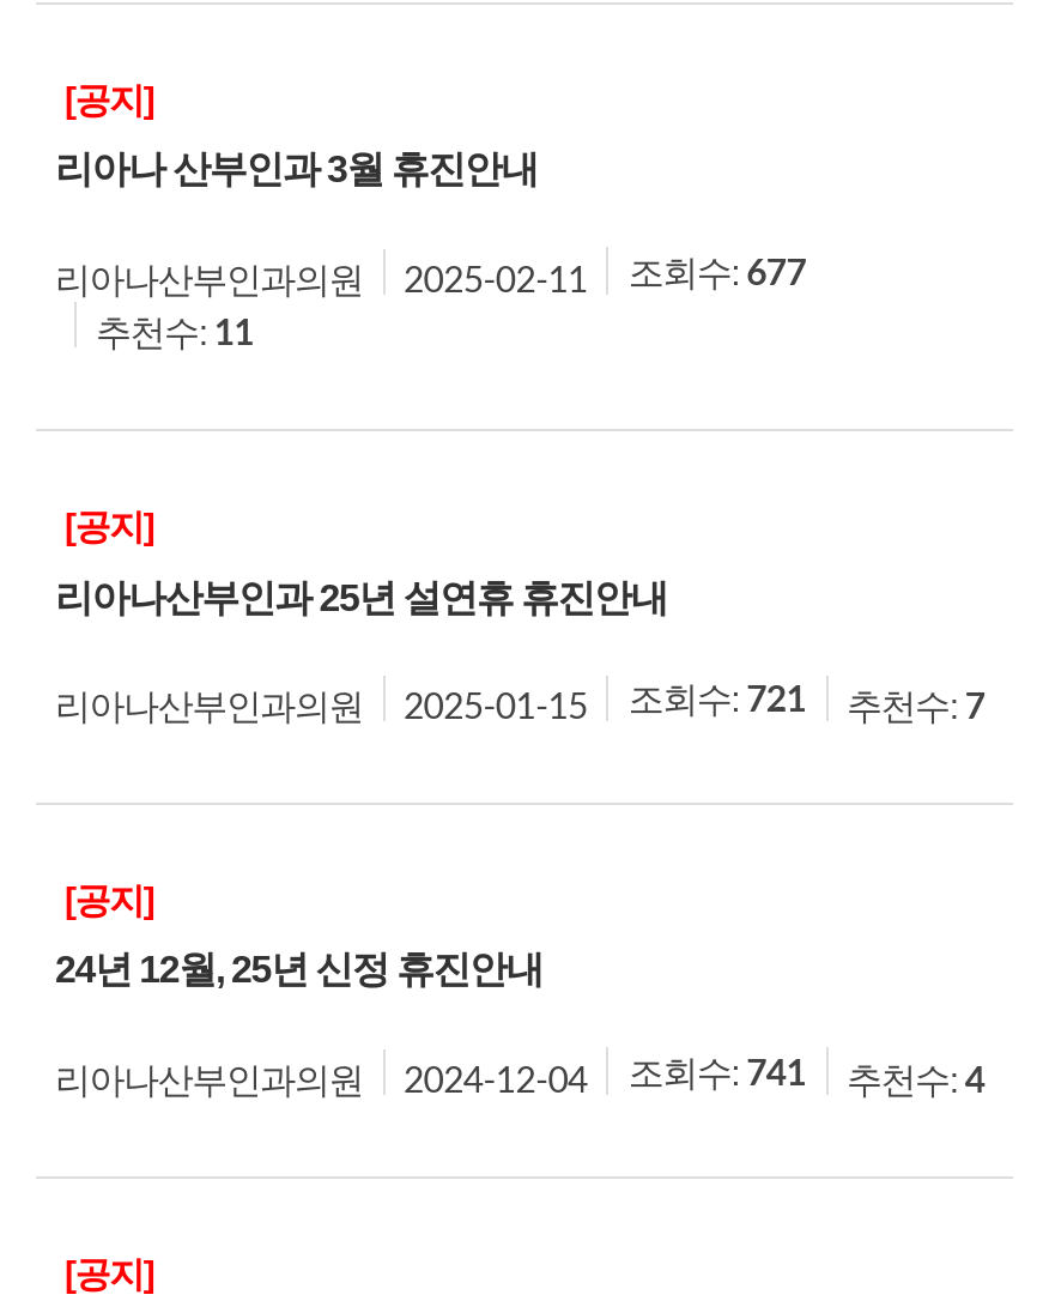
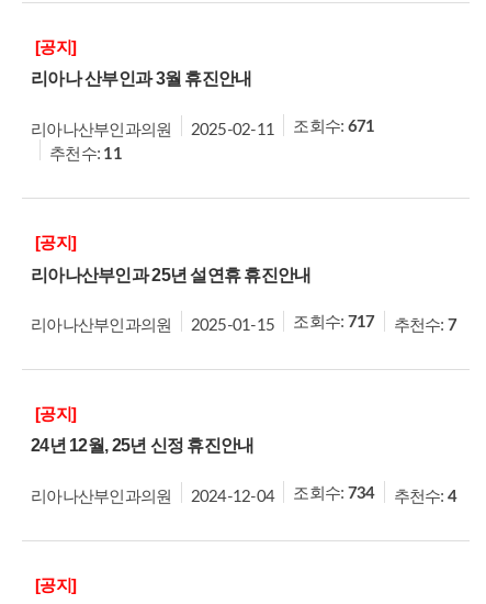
- 리아나산부인과의원 2025-02-11 조회수: 677
+ 리아나산부인과의원 2025-02-11 조회수: 671

- 리아나산부인과의원 2025-01-15 조회수: 721 추천수: 7
+ 리아나산부인과의원 2025-01-15 조회수: 717 추천수: 7

- 리아나산부인과의원 2024-12-04 조회수: 741 추천수: 4
+ 리아나산부인과의원 2024-12-04 조회수: 734 추천수: 4
